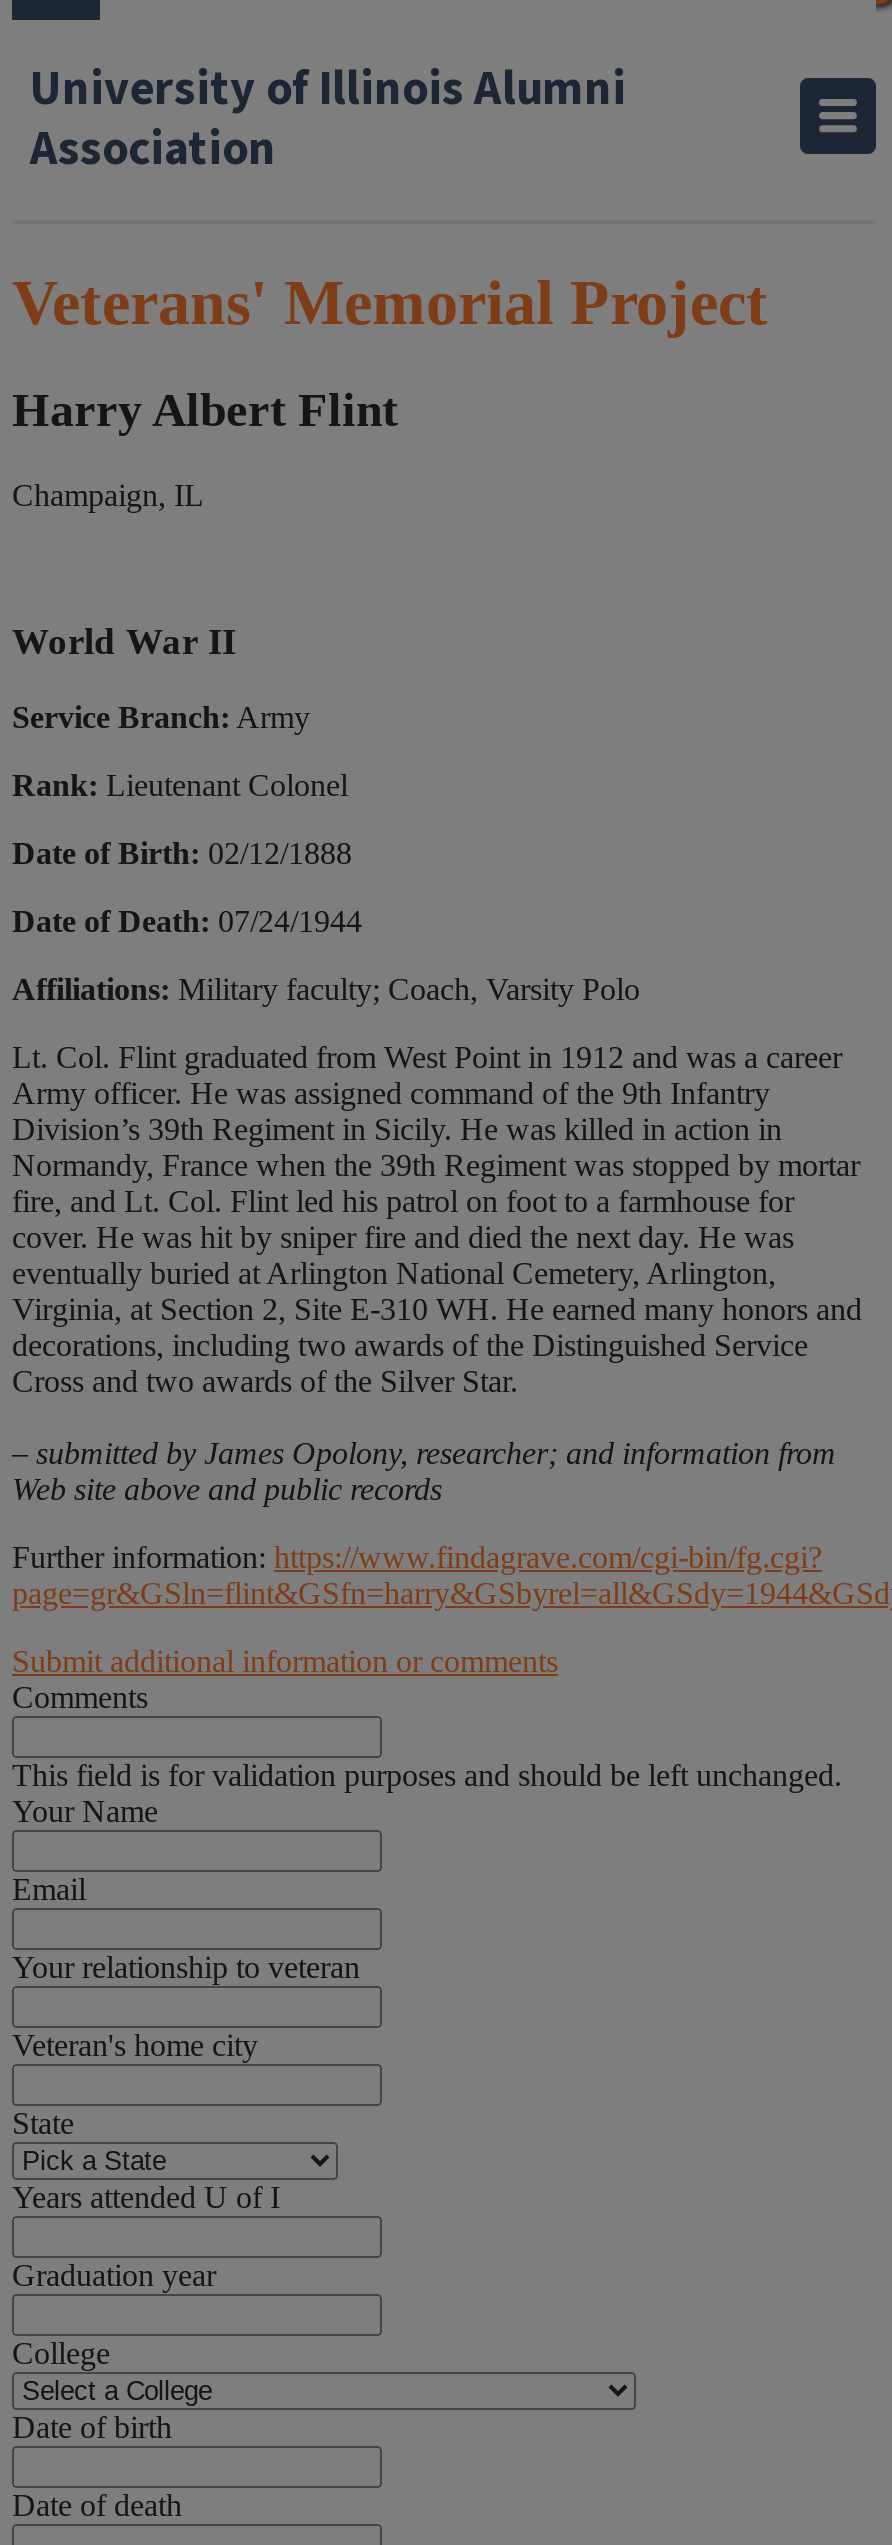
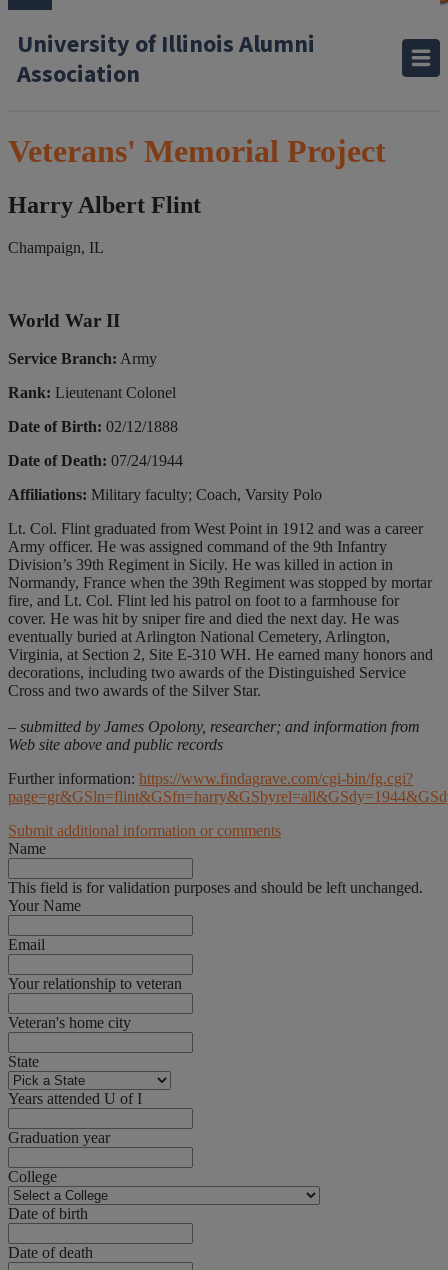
- Comments
+ Name
